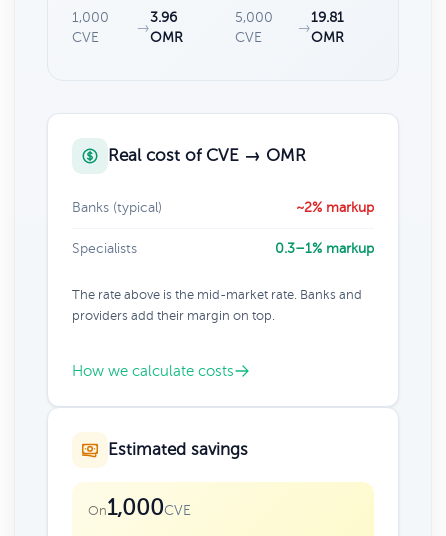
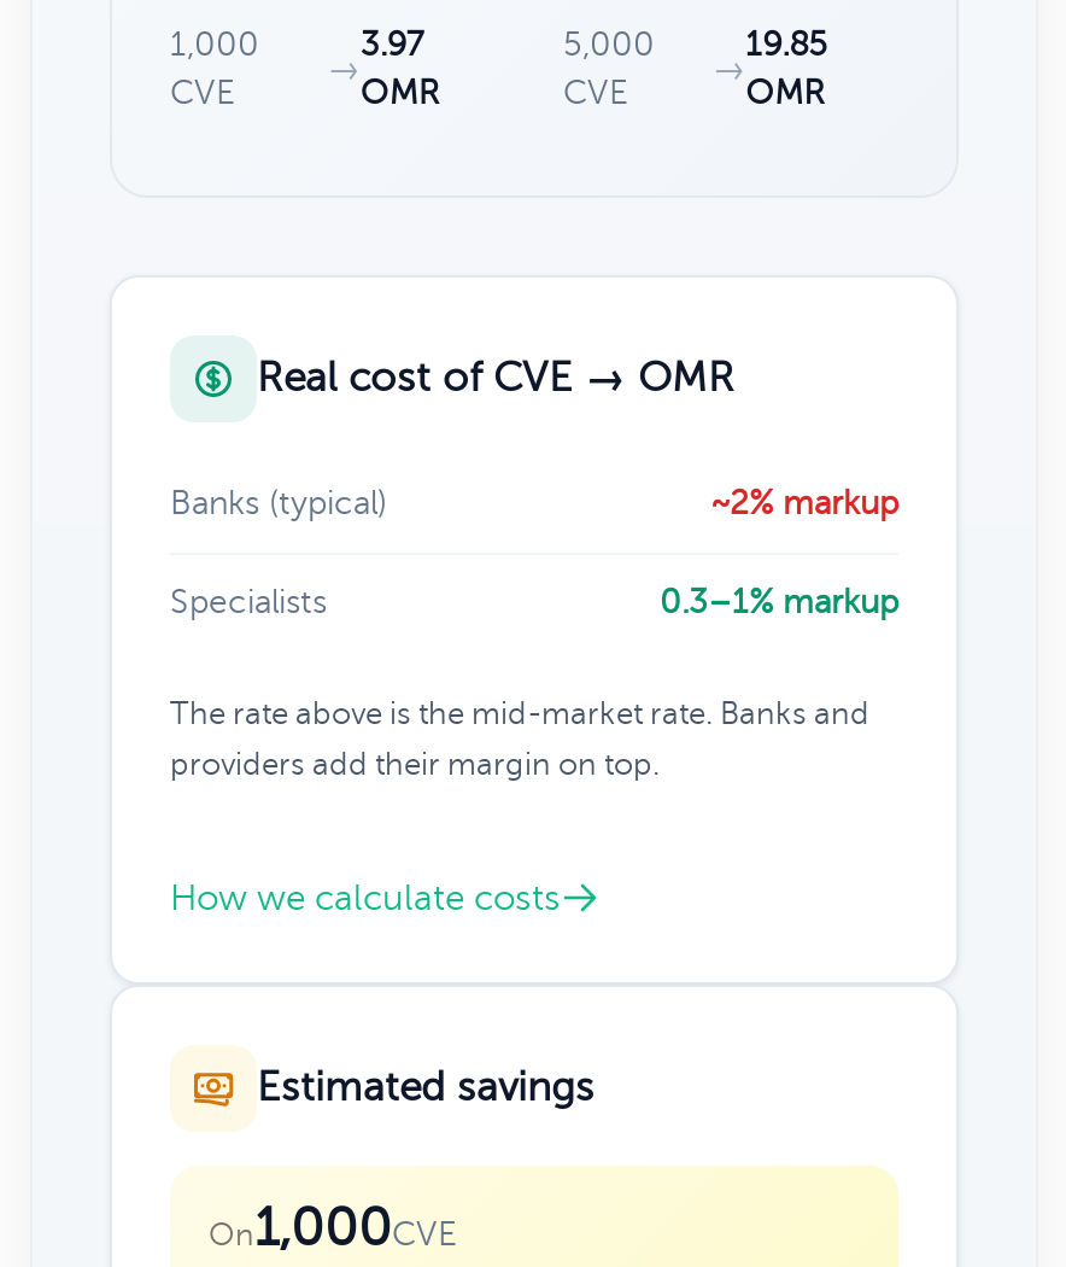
- 3.96
+ 3.97

- 19.81
+ 19.85
